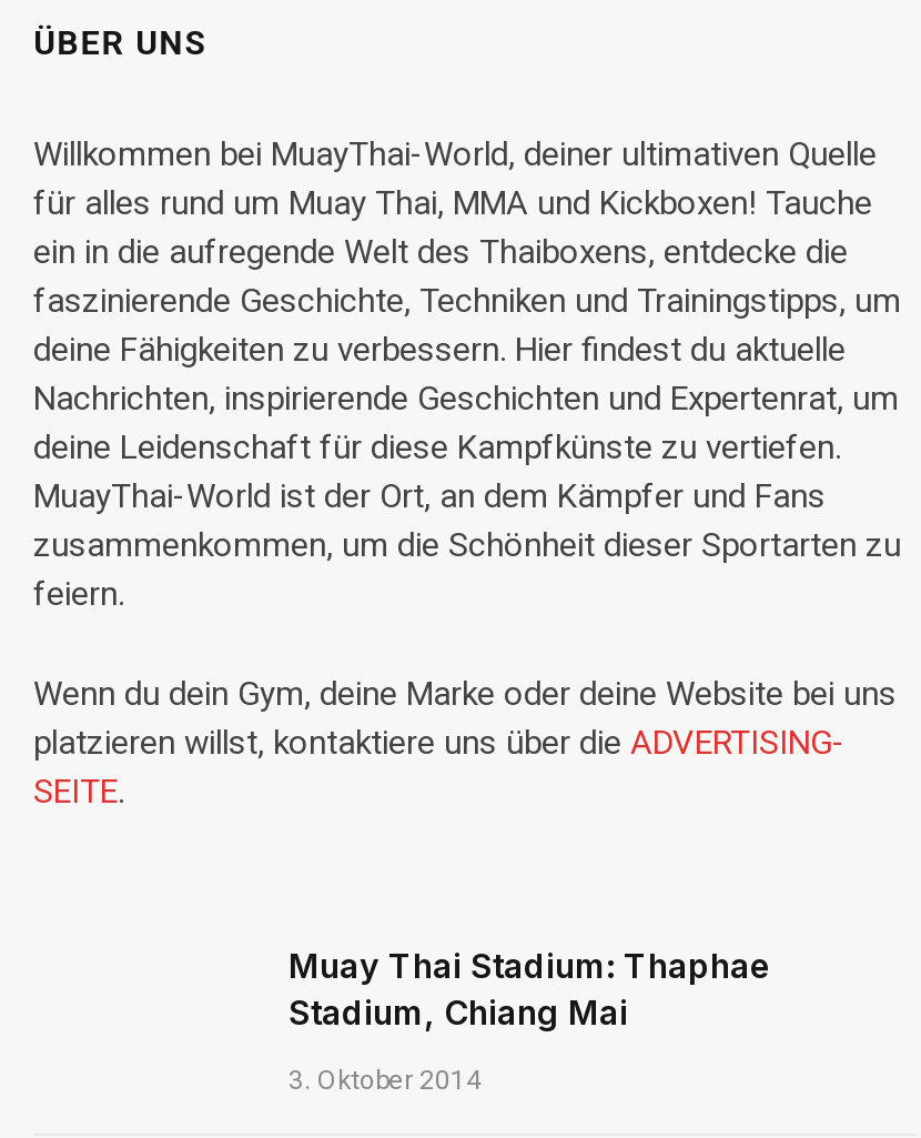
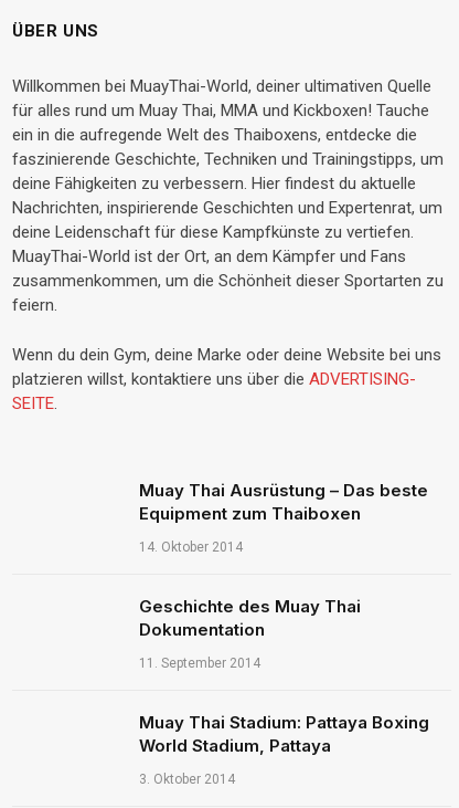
- Muay Thai Stadium: Thaphae
- Stadium, Chiang Mai
+ Muay Thai Ausrüstung – Das beste
+ Equipment zum Thaiboxen
+ 14. Oktober 2014
+ Geschichte des Muay Thai
+ Dokumentation
+ 11. September 2014
+ Muay Thai Stadium: Pattaya Boxing
+ World Stadium, Pattaya
